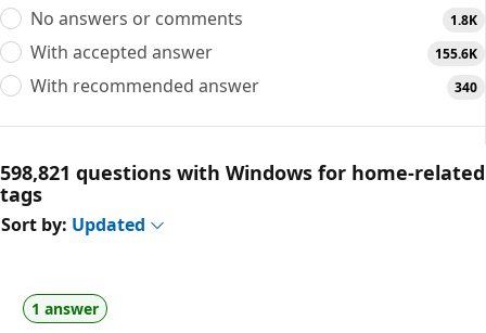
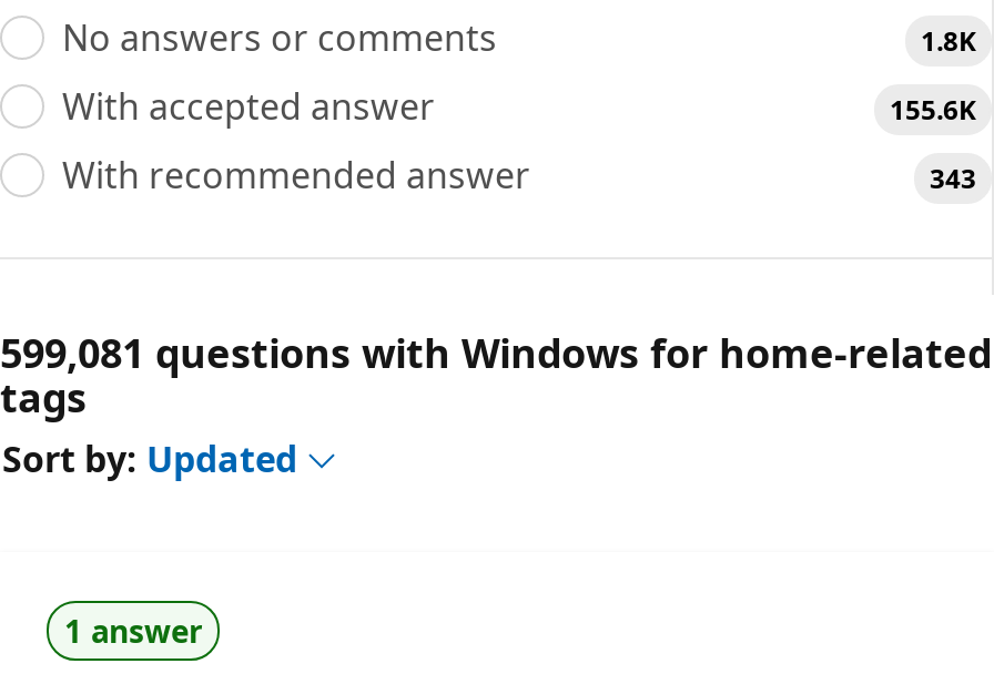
- 340
+ 343

- 598,821 questions with Windows for home-related
+ 599,081 questions with Windows for home-related
